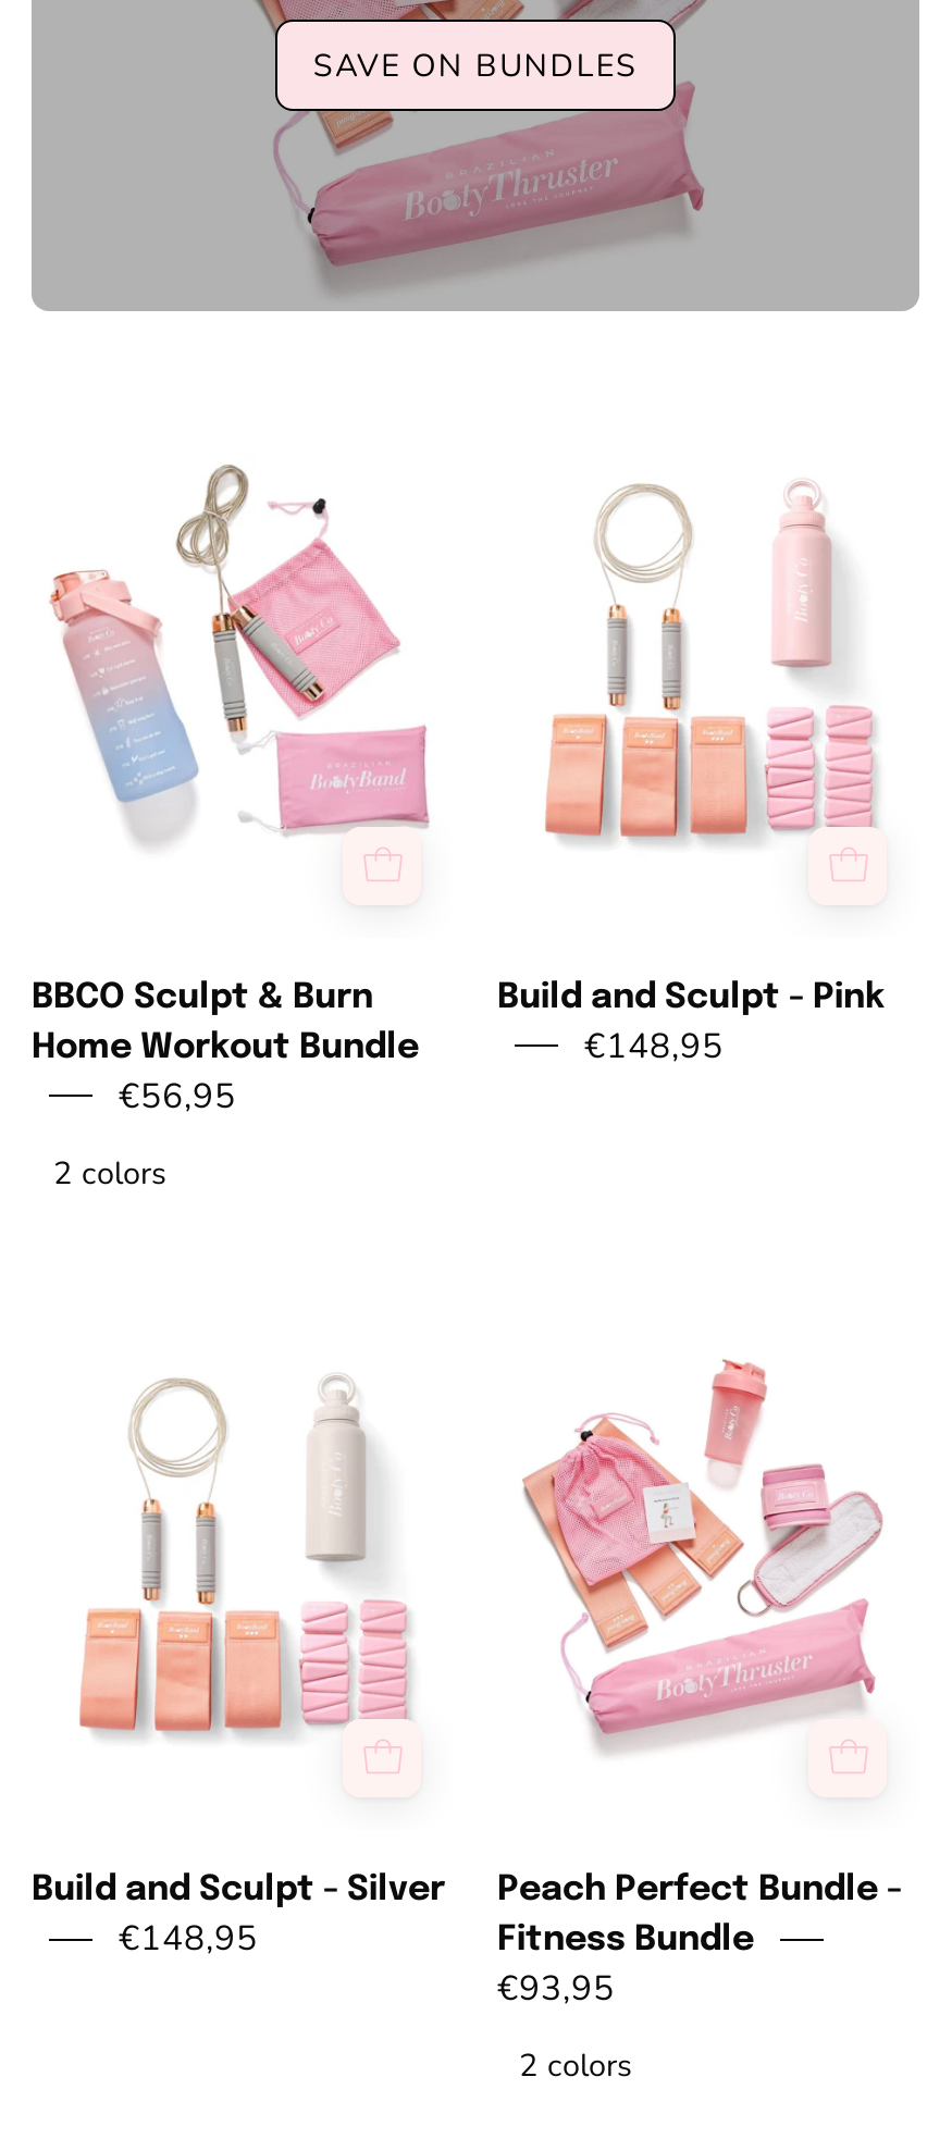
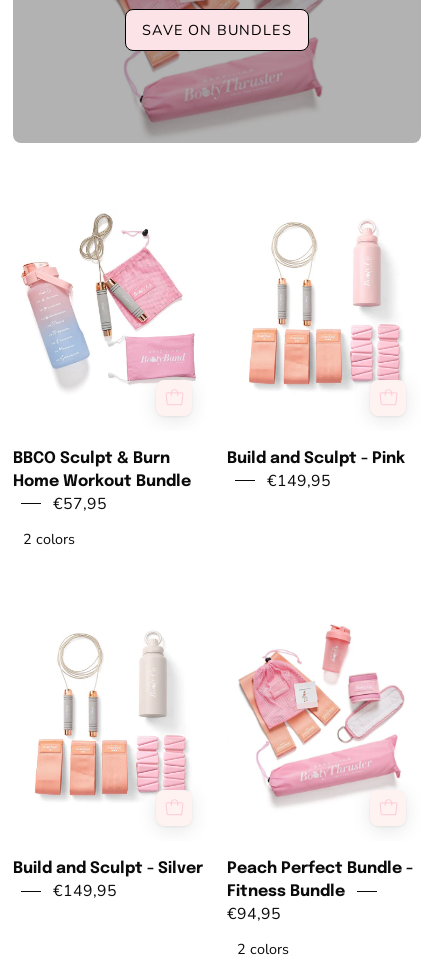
- €148,95
+ €149,95

- €56,95
+ €57,95

- €148,95
+ €149,95

- €93,95
+ €94,95
